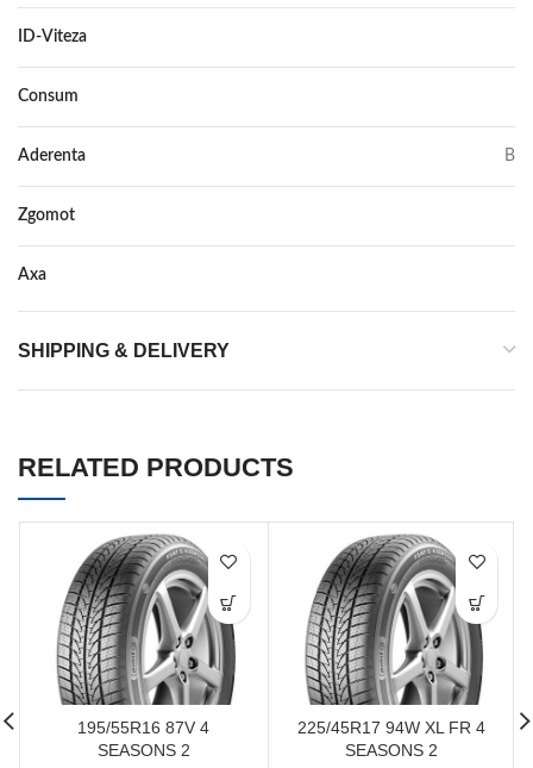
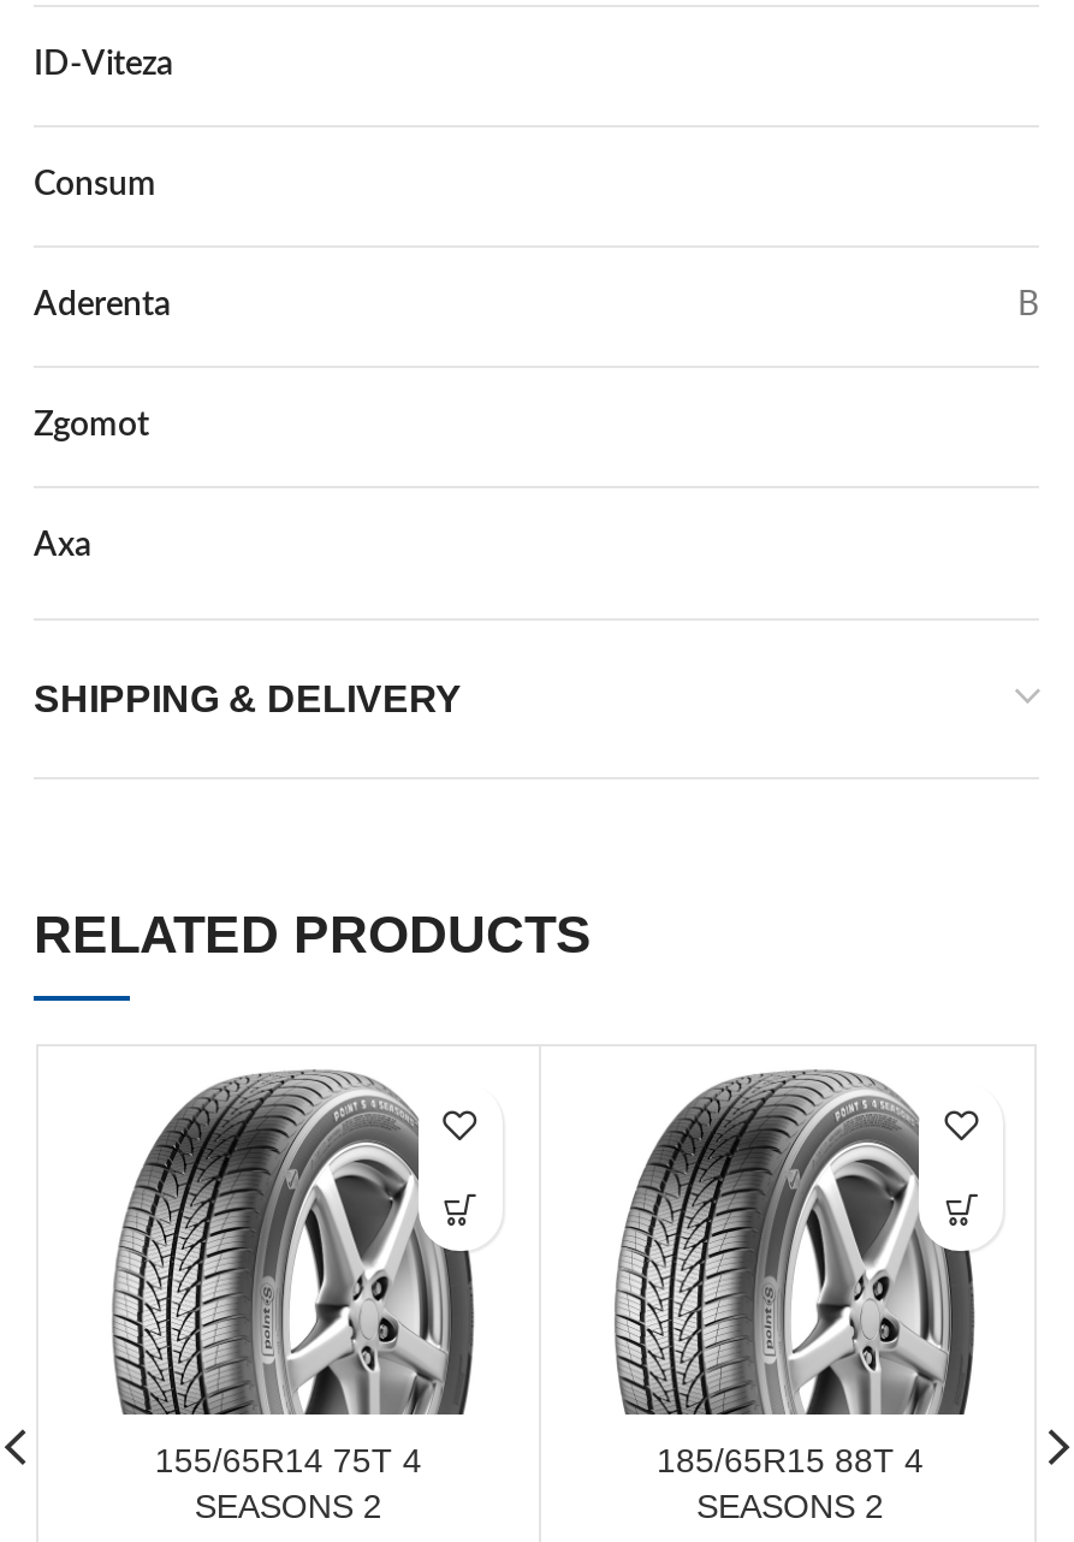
- 195/55R16 87V 4
+ 155/65R14 75T 4

- 225/45R17 94W XL FR 4
+ 185/65R15 88T 4
